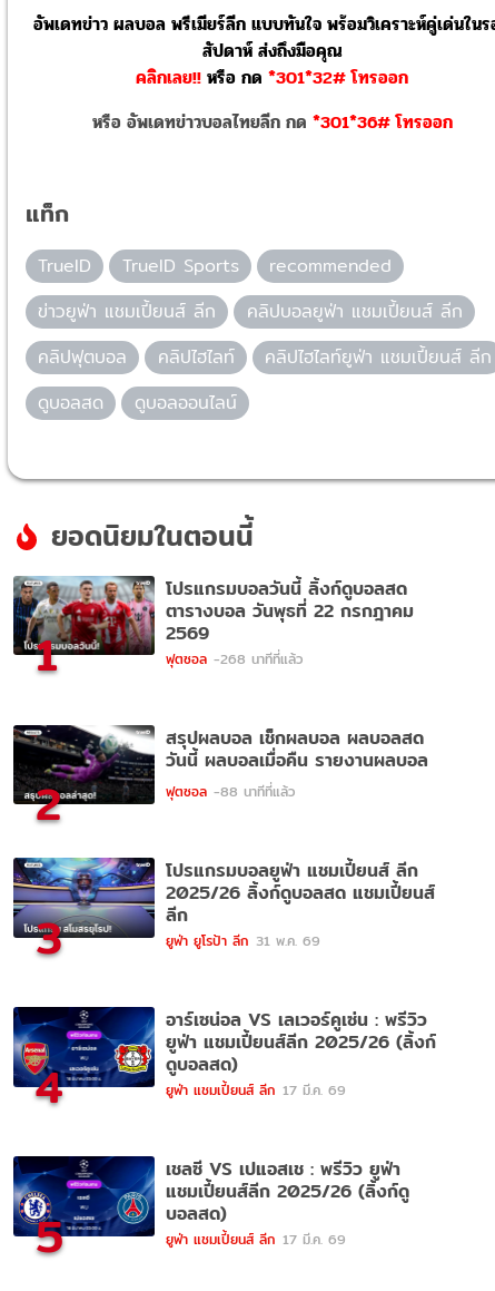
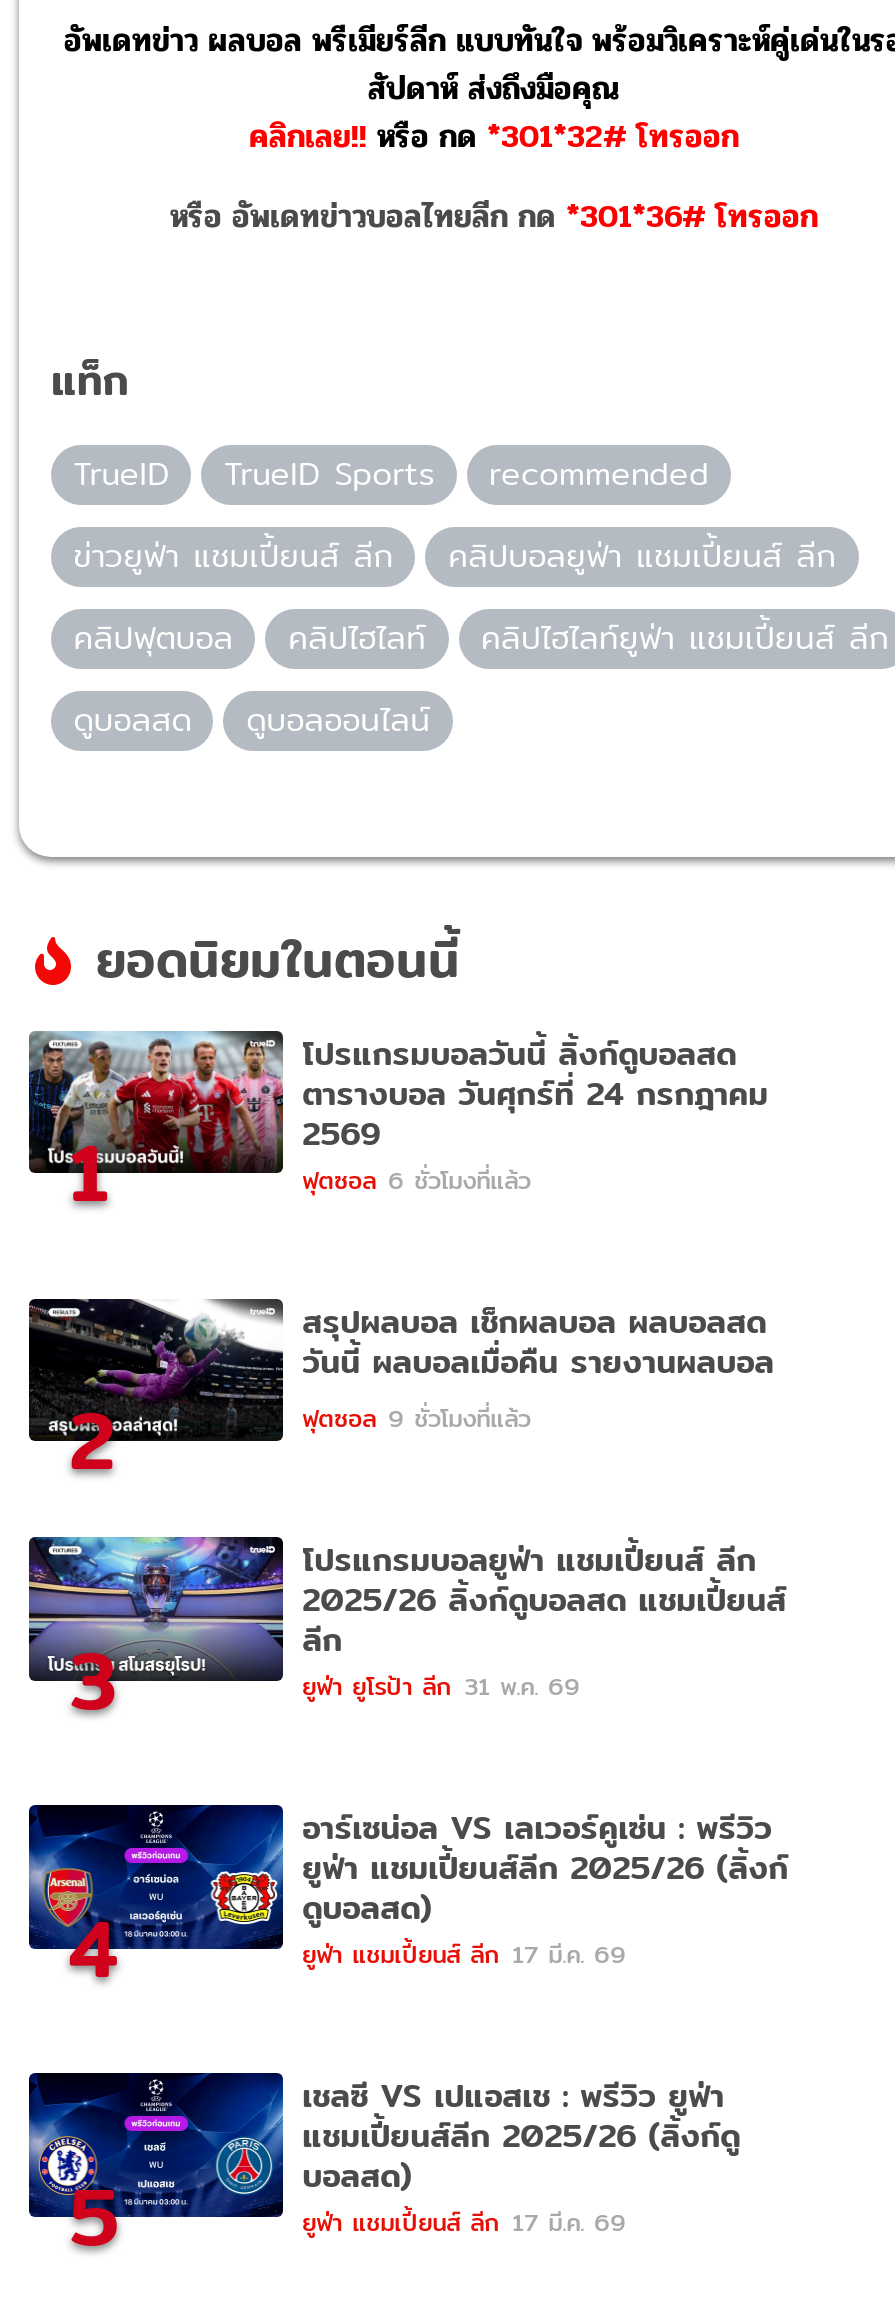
- ตารางบอล วันพุธที่ 22 กรกฎาคม
+ ตารางบอล วันศุกร์ที่ 24 กรกฎาคม

- ฟุตซอล -268 นาทีที่แล้ว
+ ฟุตซอล 6 ชั่วโมงที่แล้ว

- ฟุตซอล -88 นาทีที่แล้ว
+ ฟุตซอล 9 ชั่วโมงที่แล้ว
